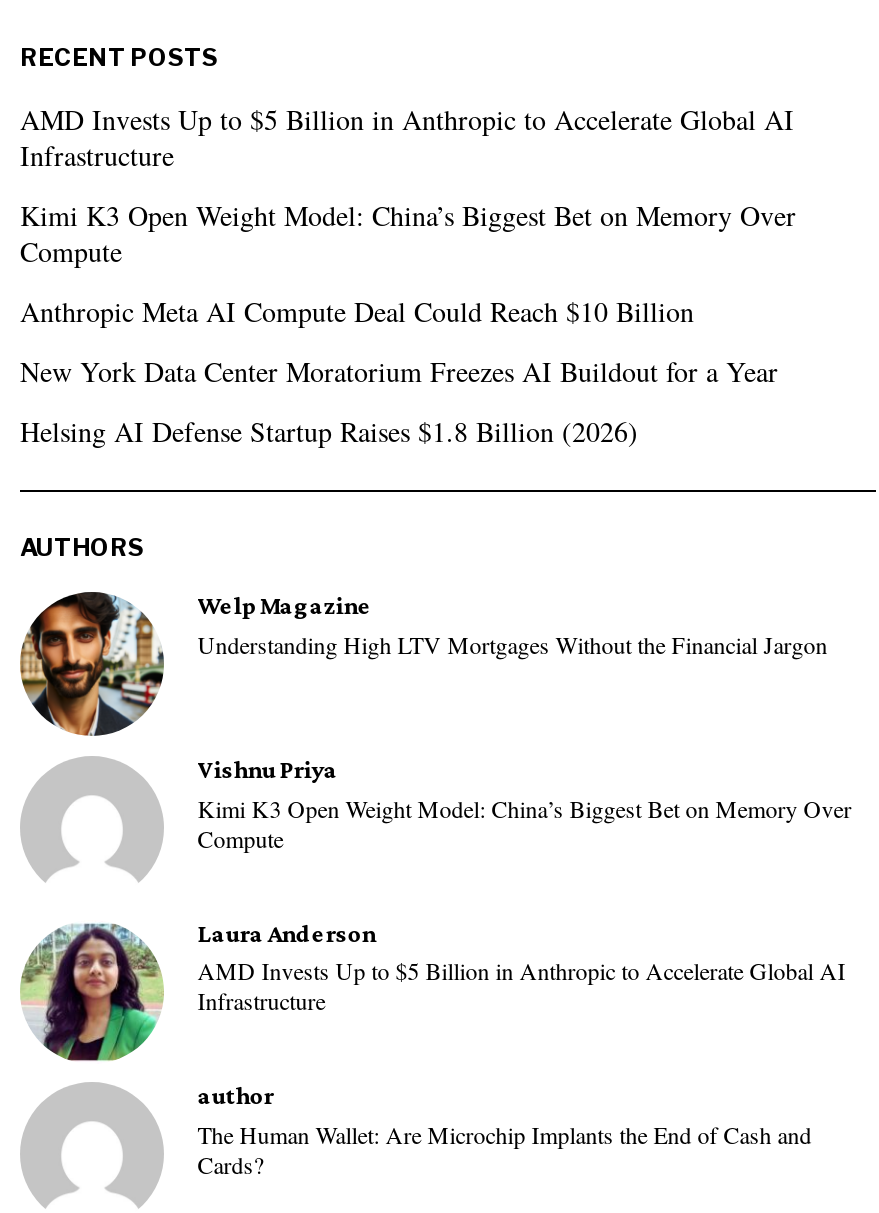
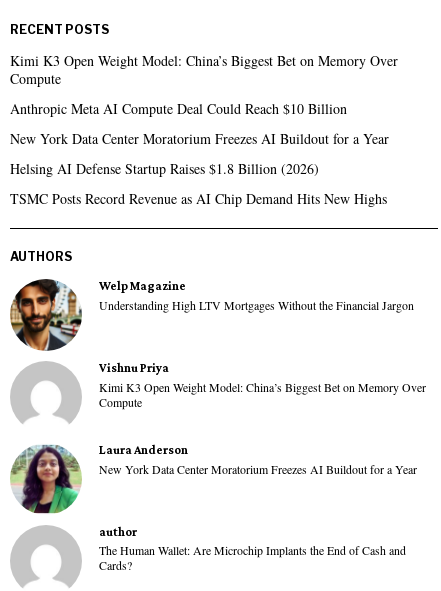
- AMD Invests Up to $5 Billion in Anthropic to Accelerate Global AI
- Infrastructure

moved up: Kimi K3 Open Weight Model: China’s Biggest Bet on Memory Over | Compute | Anthropic Meta AI Compute Deal Could Reach $10 Billion | New York Data Center Moratorium Freezes AI Buildout for a Year | Helsing AI Defense Startup Raises $1.8 Billion (2026)

+ TSMC Posts Record Revenue as AI Chip Demand Hits New Highs

- AMD Invests Up to $5 Billion in Anthropic to Accelerate Global AI
- Infrastructure
+ New York Data Center Moratorium Freezes AI Buildout for a Year
